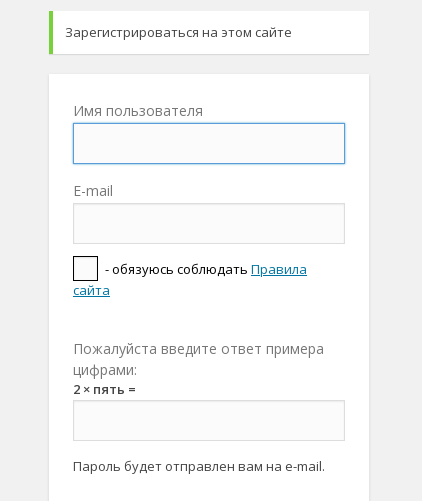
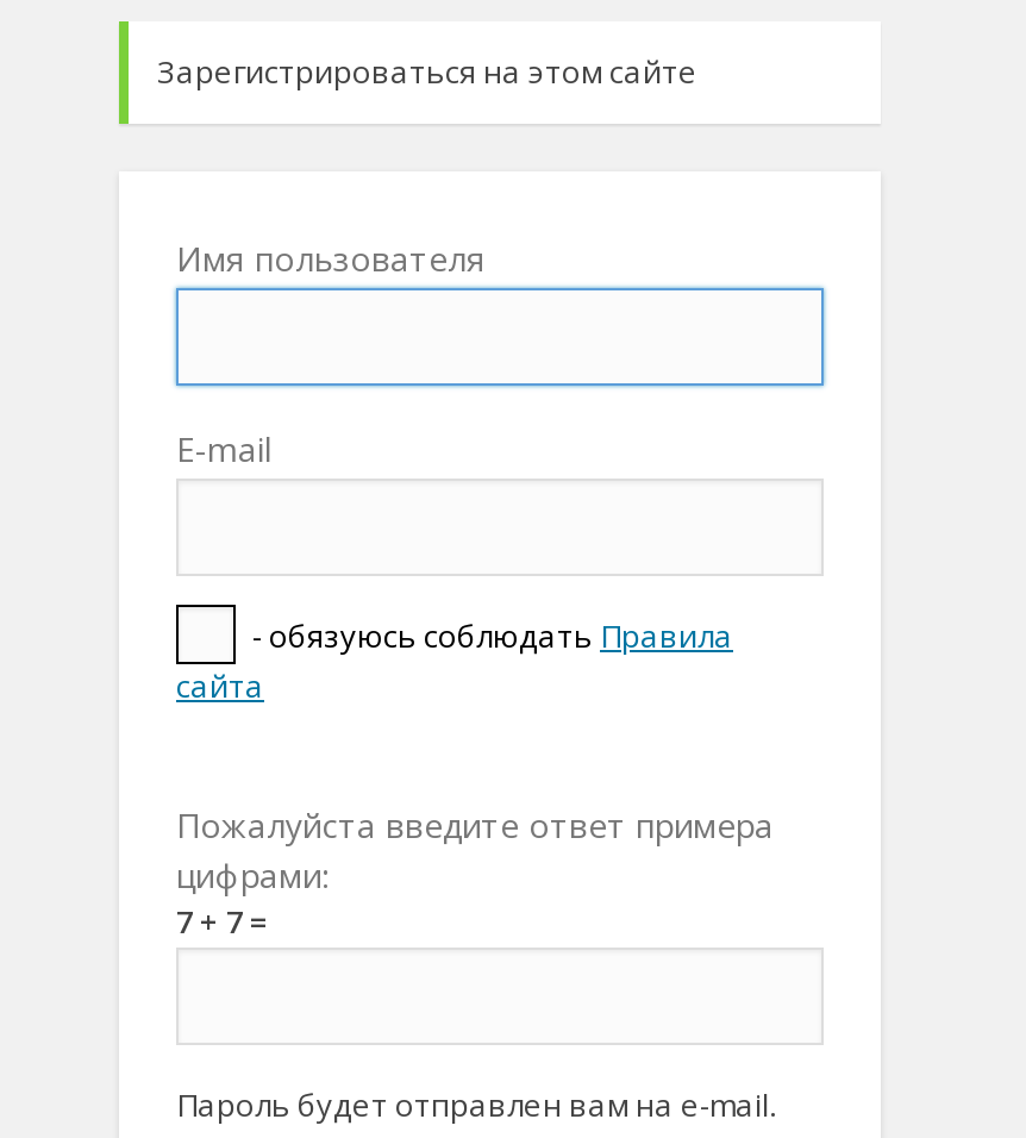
- 2 × пять =
+ 7 + 7 =
